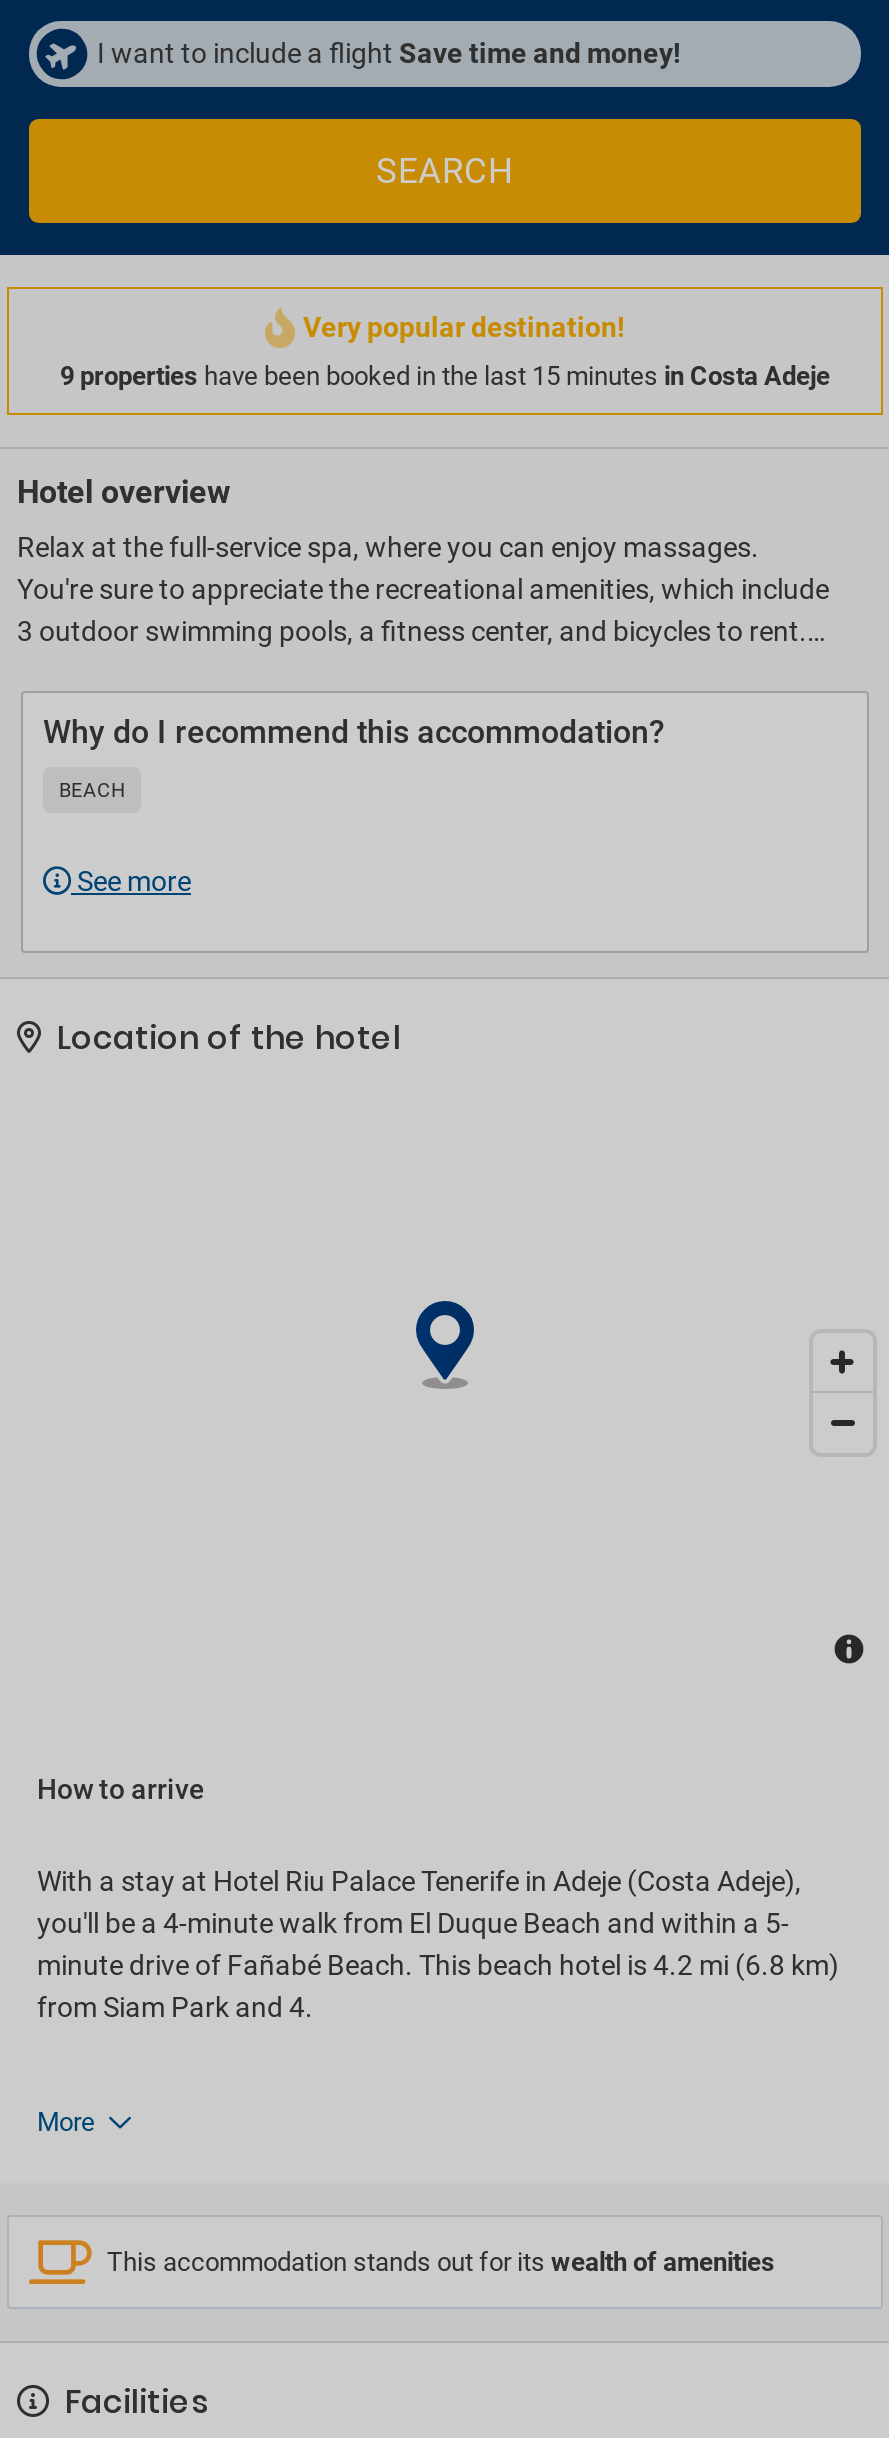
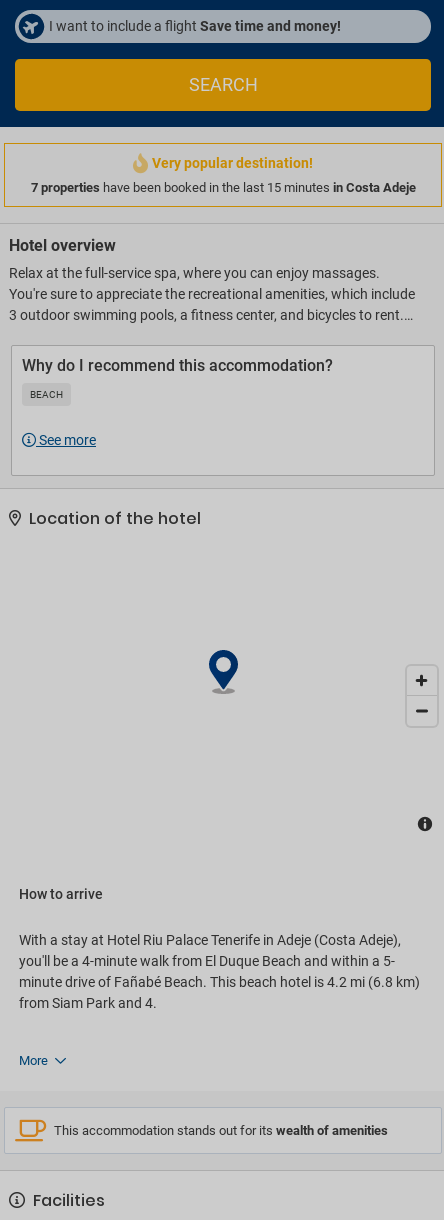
- 9 properties have been booked in the last 15 minutes in Costa Adeje
+ 7 properties have been booked in the last 15 minutes in Costa Adeje
